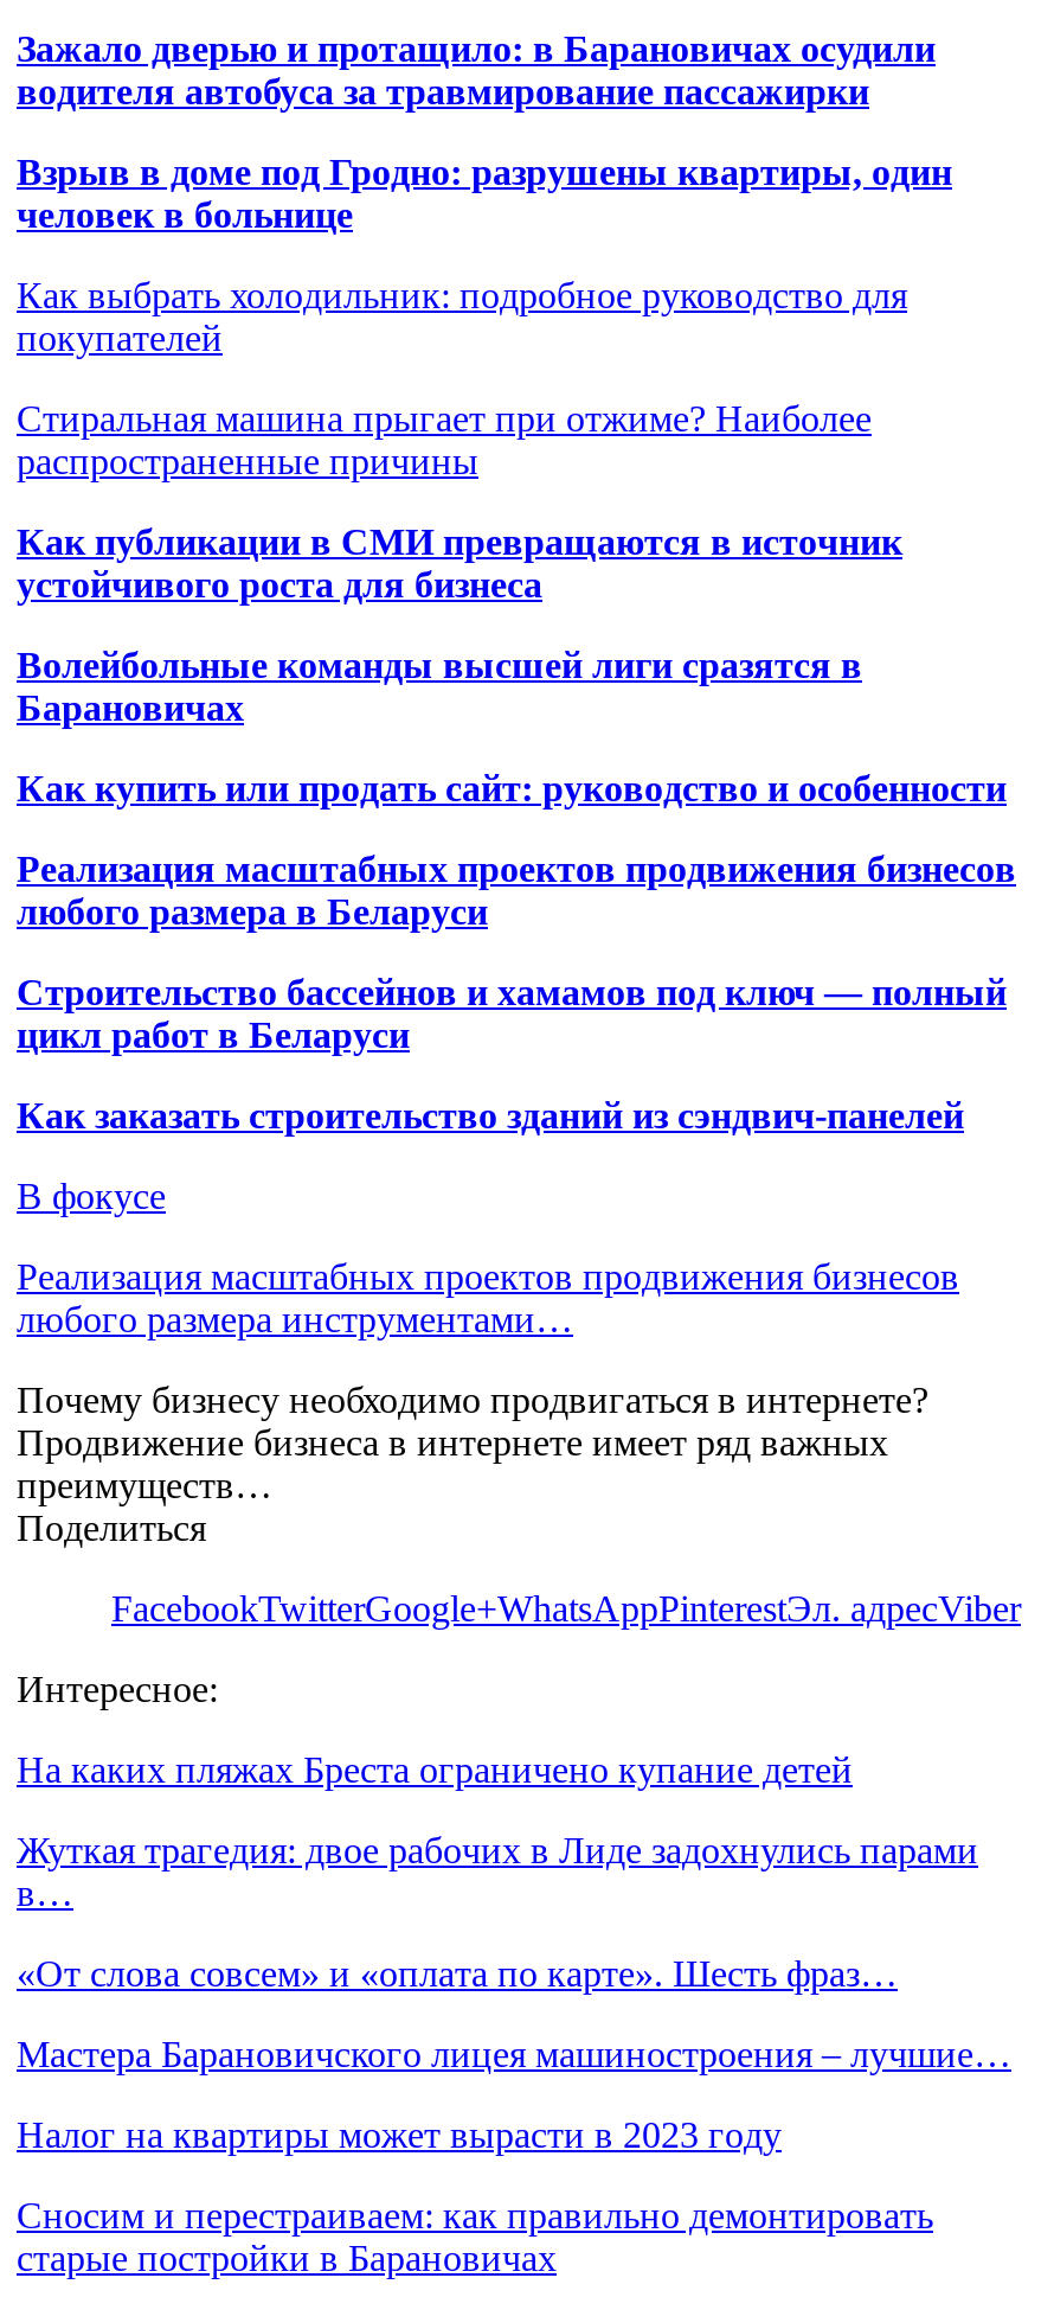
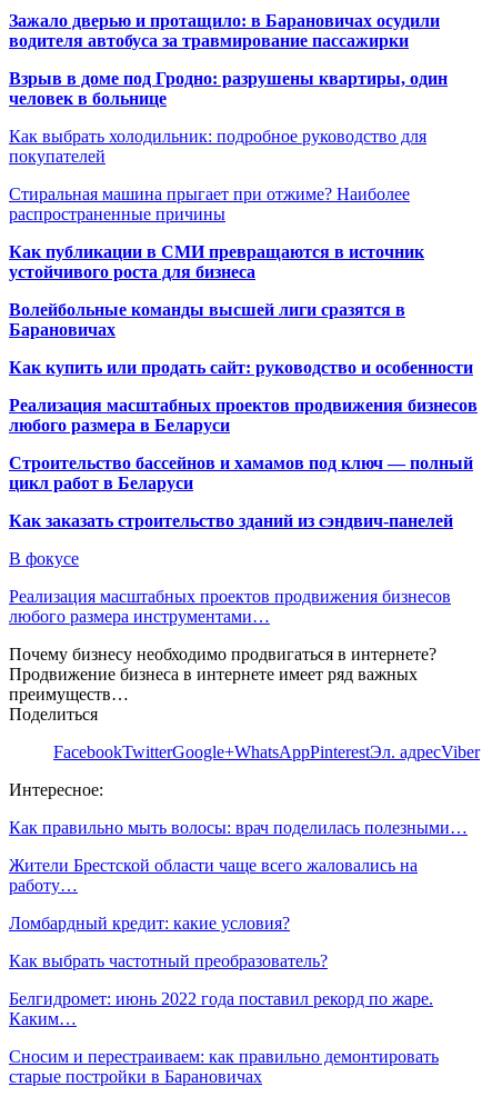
- На каких пляжах Бреста ограничено купание детей
+ Как правильно мыть волосы: врач поделилась полезными…

- Жуткая трагедия: двое рабочих в Лиде задохнулись парами
- в…
+ Жители Брестской области чаще всего жаловались на
+ работу…

- «От слова совсем» и «оплата по карте». Шесть фраз…
+ Ломбардный кредит: какие условия?

- Мастера Барановичского лицея машиностроения – лучшие…
+ Как выбрать частотный преобразователь?

- Налог на квартиры может вырасти в 2023 году
+ Белгидромет: июнь 2022 года поставил рекорд по жаре.
+ Каким…
